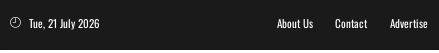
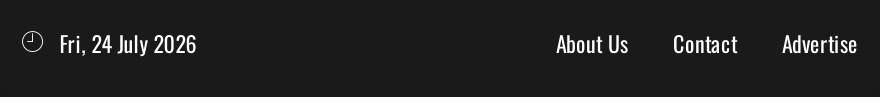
- Tue, 21 July 2026
+ Fri, 24 July 2026
